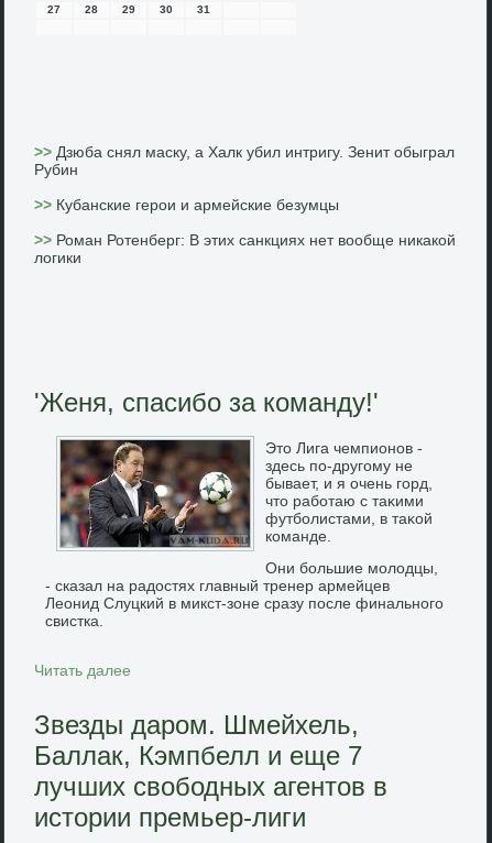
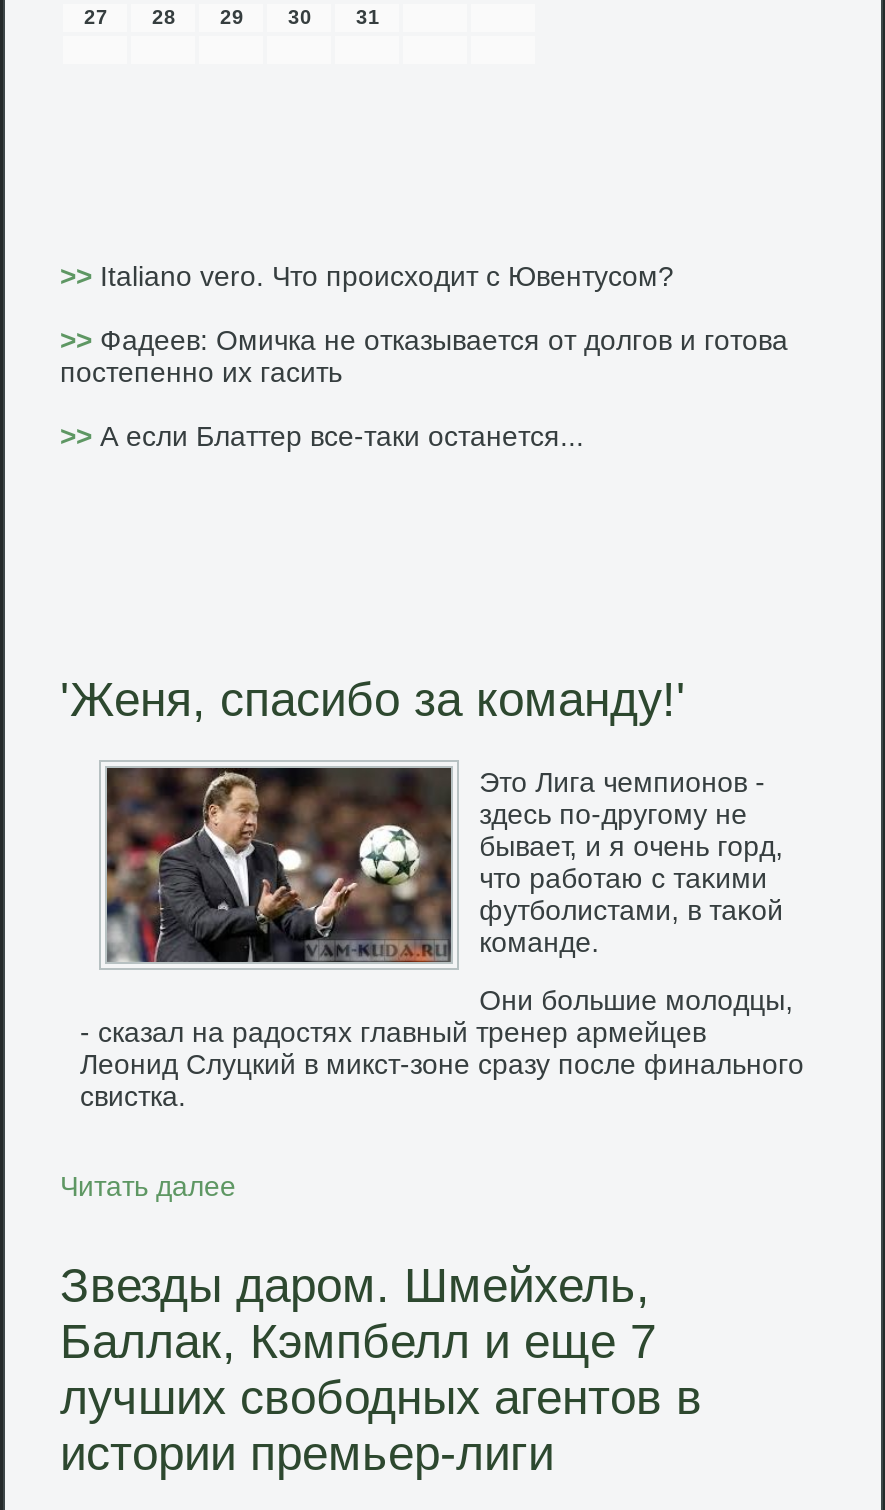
- >> Дзюба снял маску, а Халк убил интригу. Зенит обыграл
- Рубин
+ >> Italiano vero. Что происходит с Ювентусом?

- >> Кубанские герои и армейские безумцы
+ >> Фадеев: Омичка не отказывается от долгов и готова
+ постепенно их гасить

- >> Роман Ротенберг: В этих санкциях нет вообще никакой
- логики
+ >> А если Блаттер все-таки останется...
